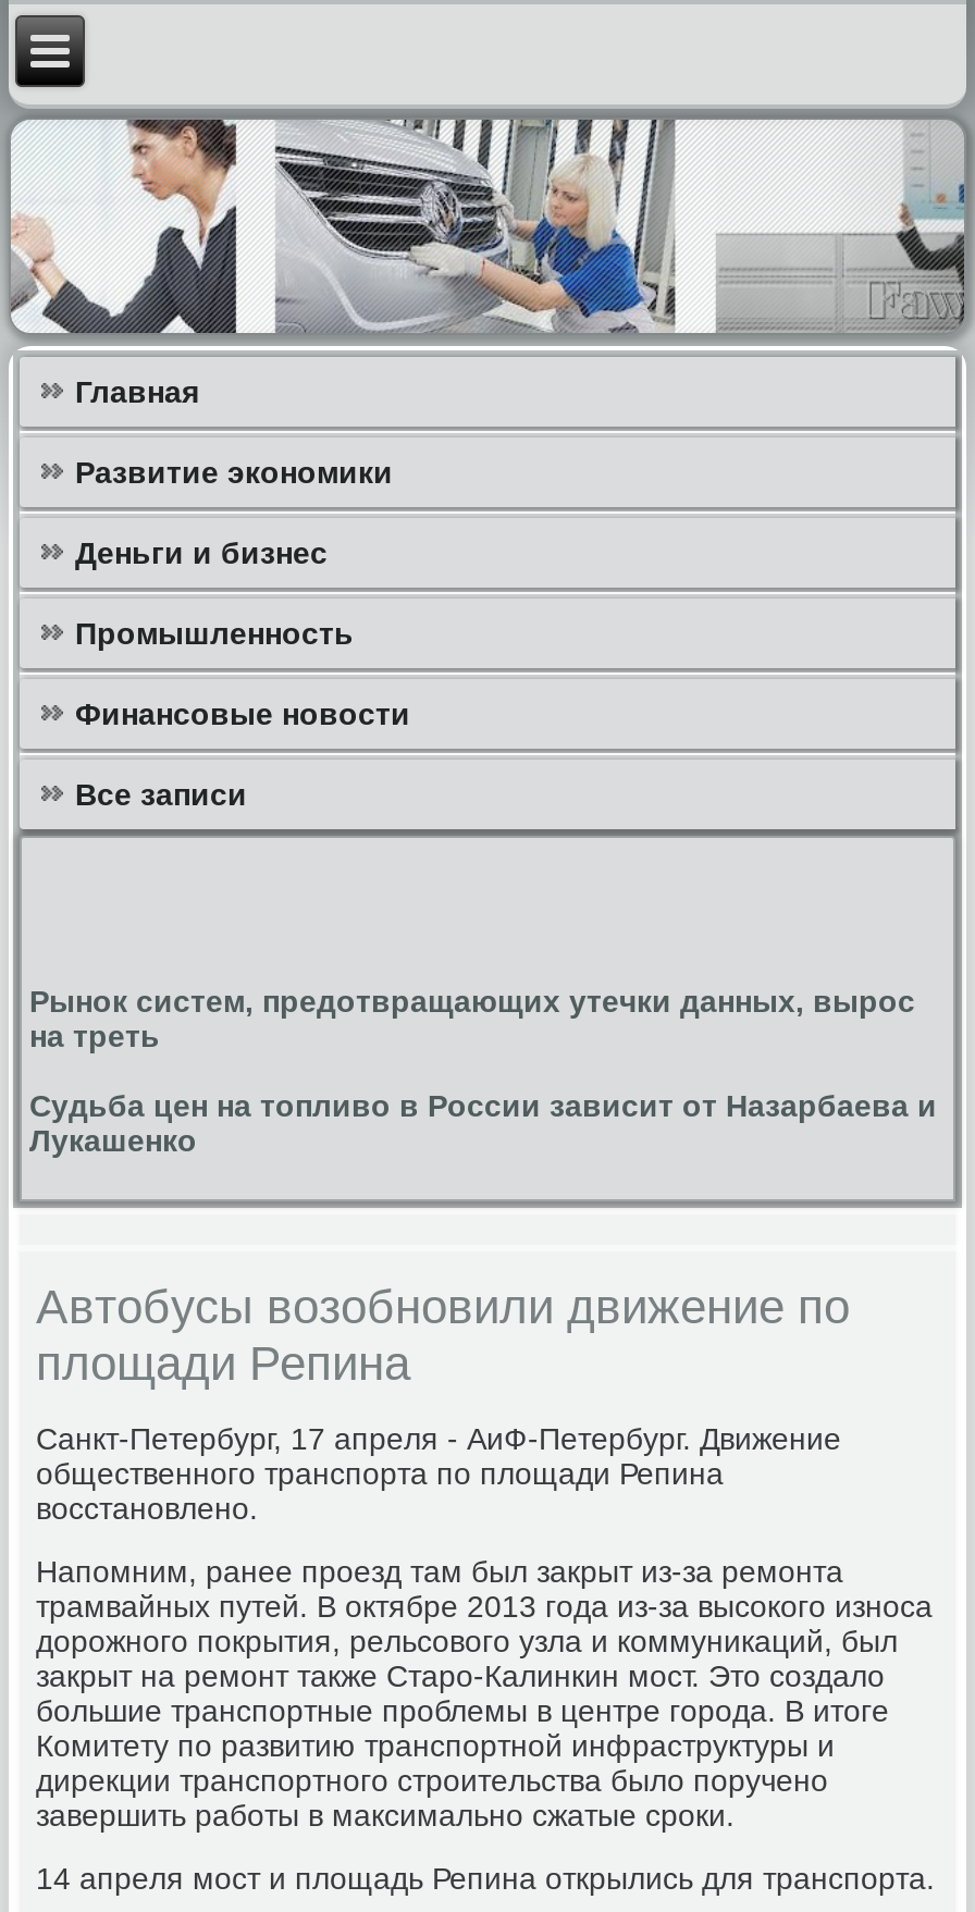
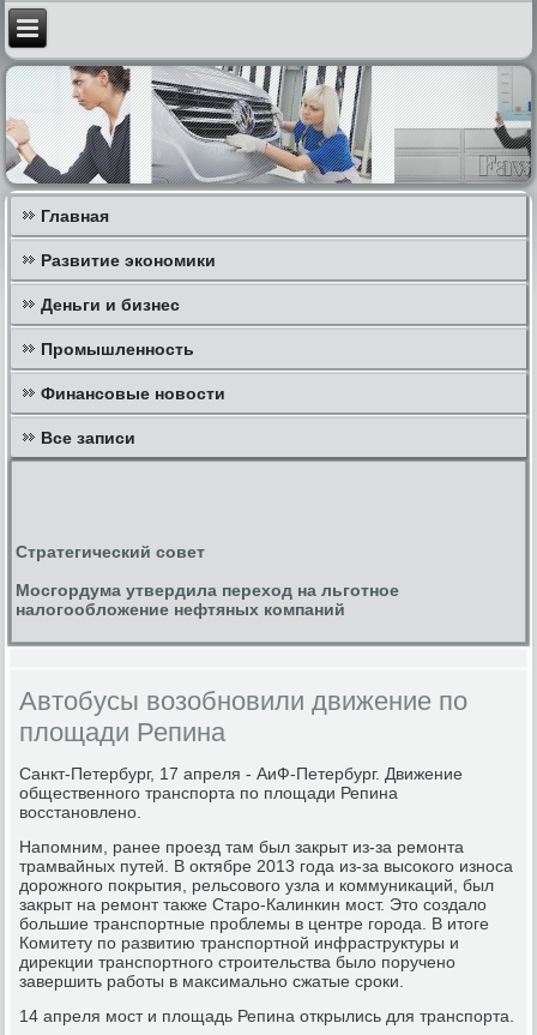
- Рынок систем, предотвращающих утечки данных, вырос
- на треть
+ Стратегический совет

- Судьба цен на топливо в России зависит от Назарбаева и
- Лукашенко
+ Мосгордума утвердила переход на льготное
+ налогообложение нефтяных компаний
